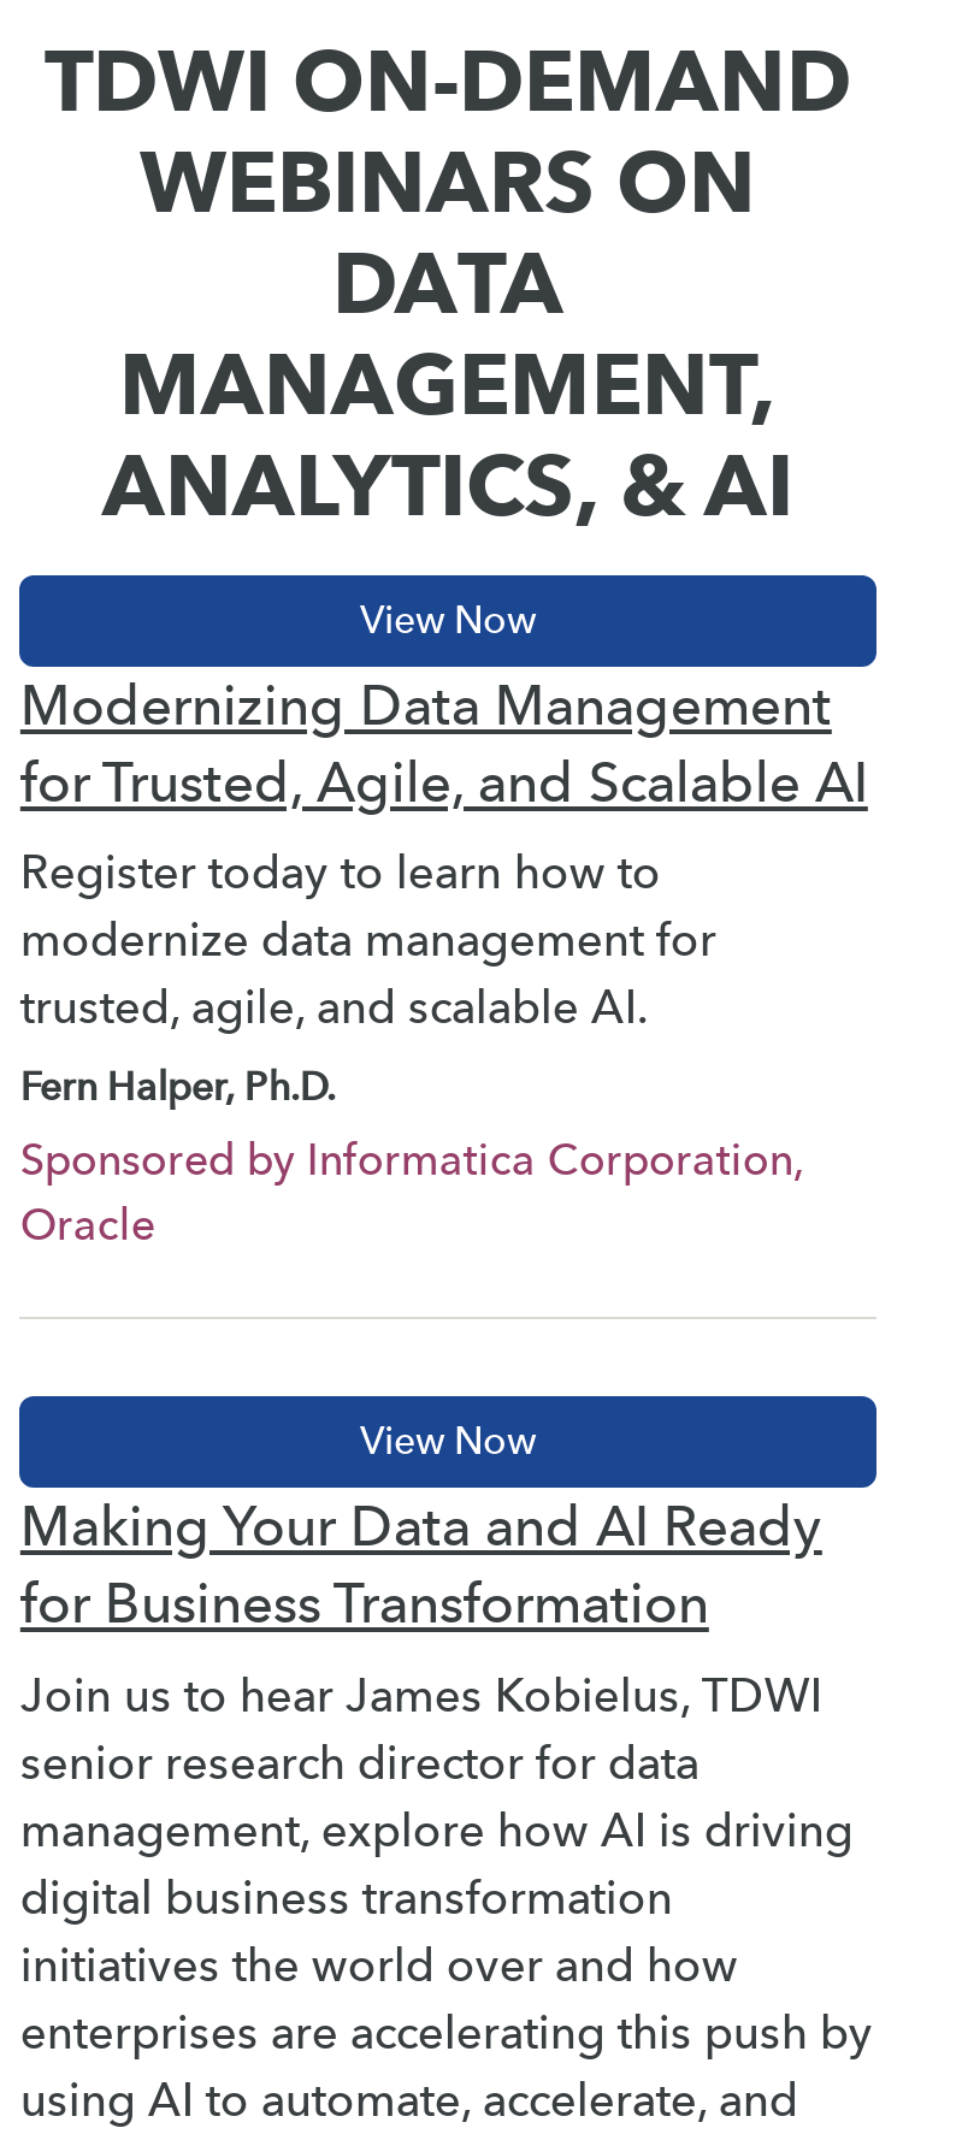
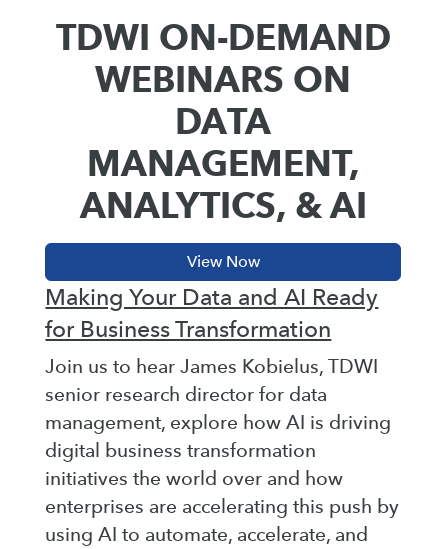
- Modernizing Data Management
- for Trusted, Agile, and Scalable AI
- Register today to learn how to
- modernize data management for
- trusted, agile, and scalable AI.
- Fern Halper, Ph.D.
- Sponsored by Informatica Corporation,
- Oracle
